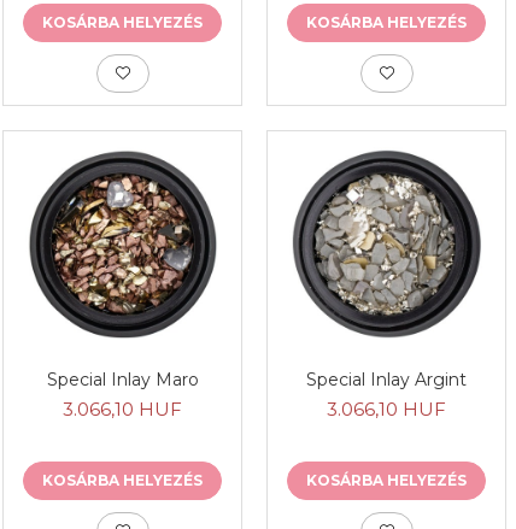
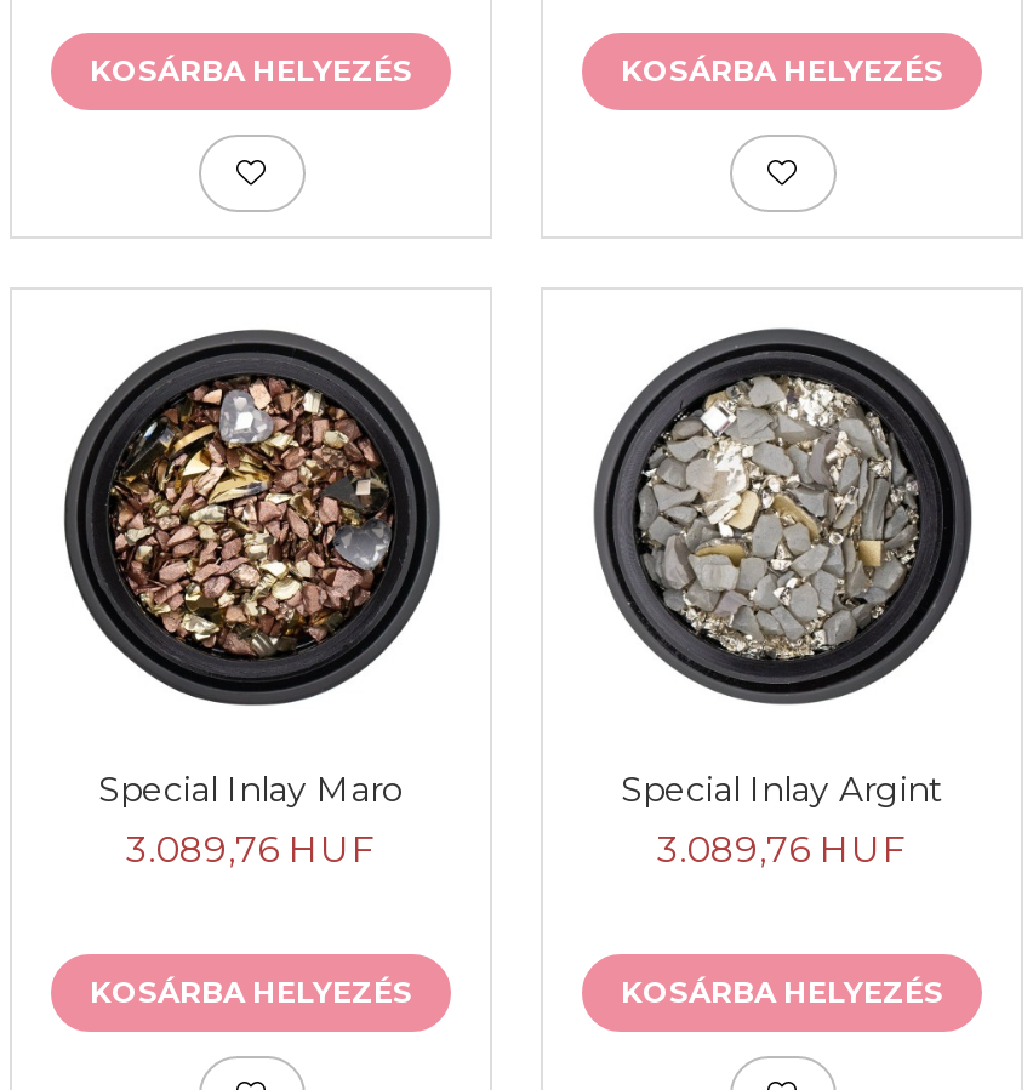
- 3.066,10 HUF
+ 3.089,76 HUF

- 3.066,10 HUF
+ 3.089,76 HUF
